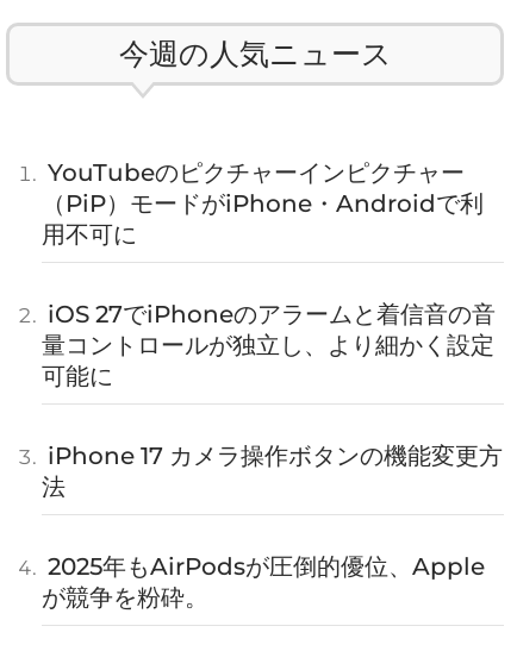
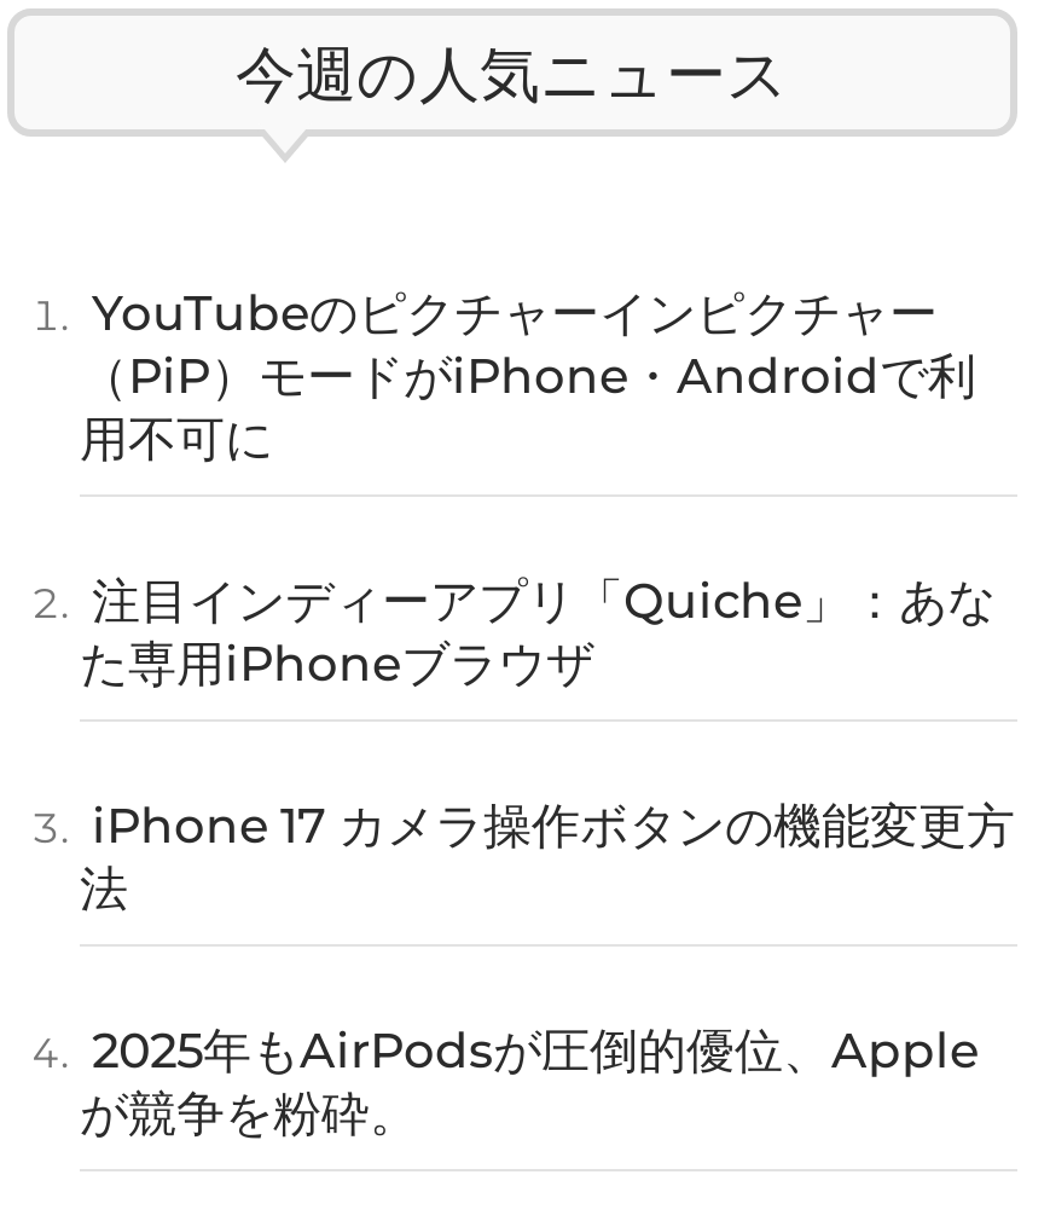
- iOS 27でiPhoneのアラームと着信音の音
- 量コントロールが独立し、より細かく設定
- 可能に
+ 注目インディーアプリ「Quiche」：あな
+ た専用iPhoneブラウザ
